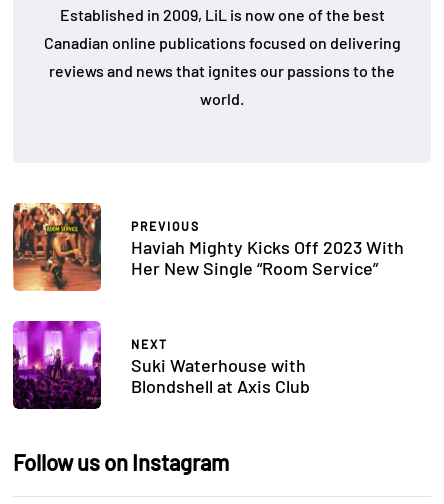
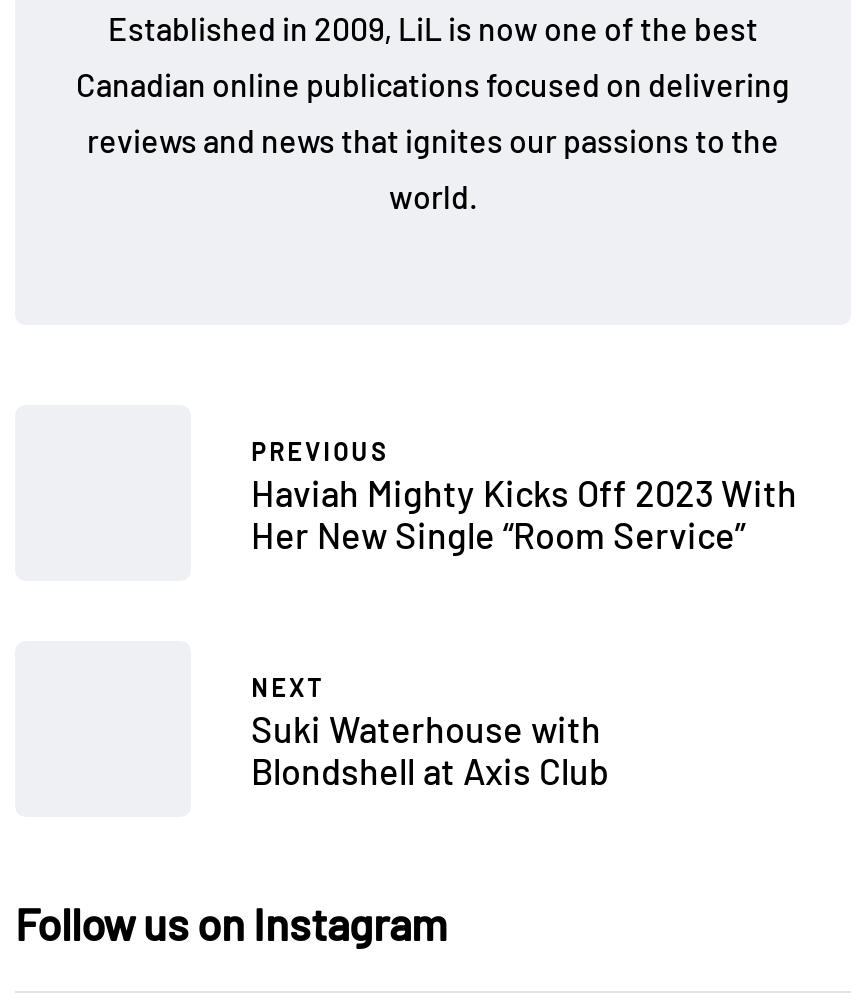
- [image]

- [image]
